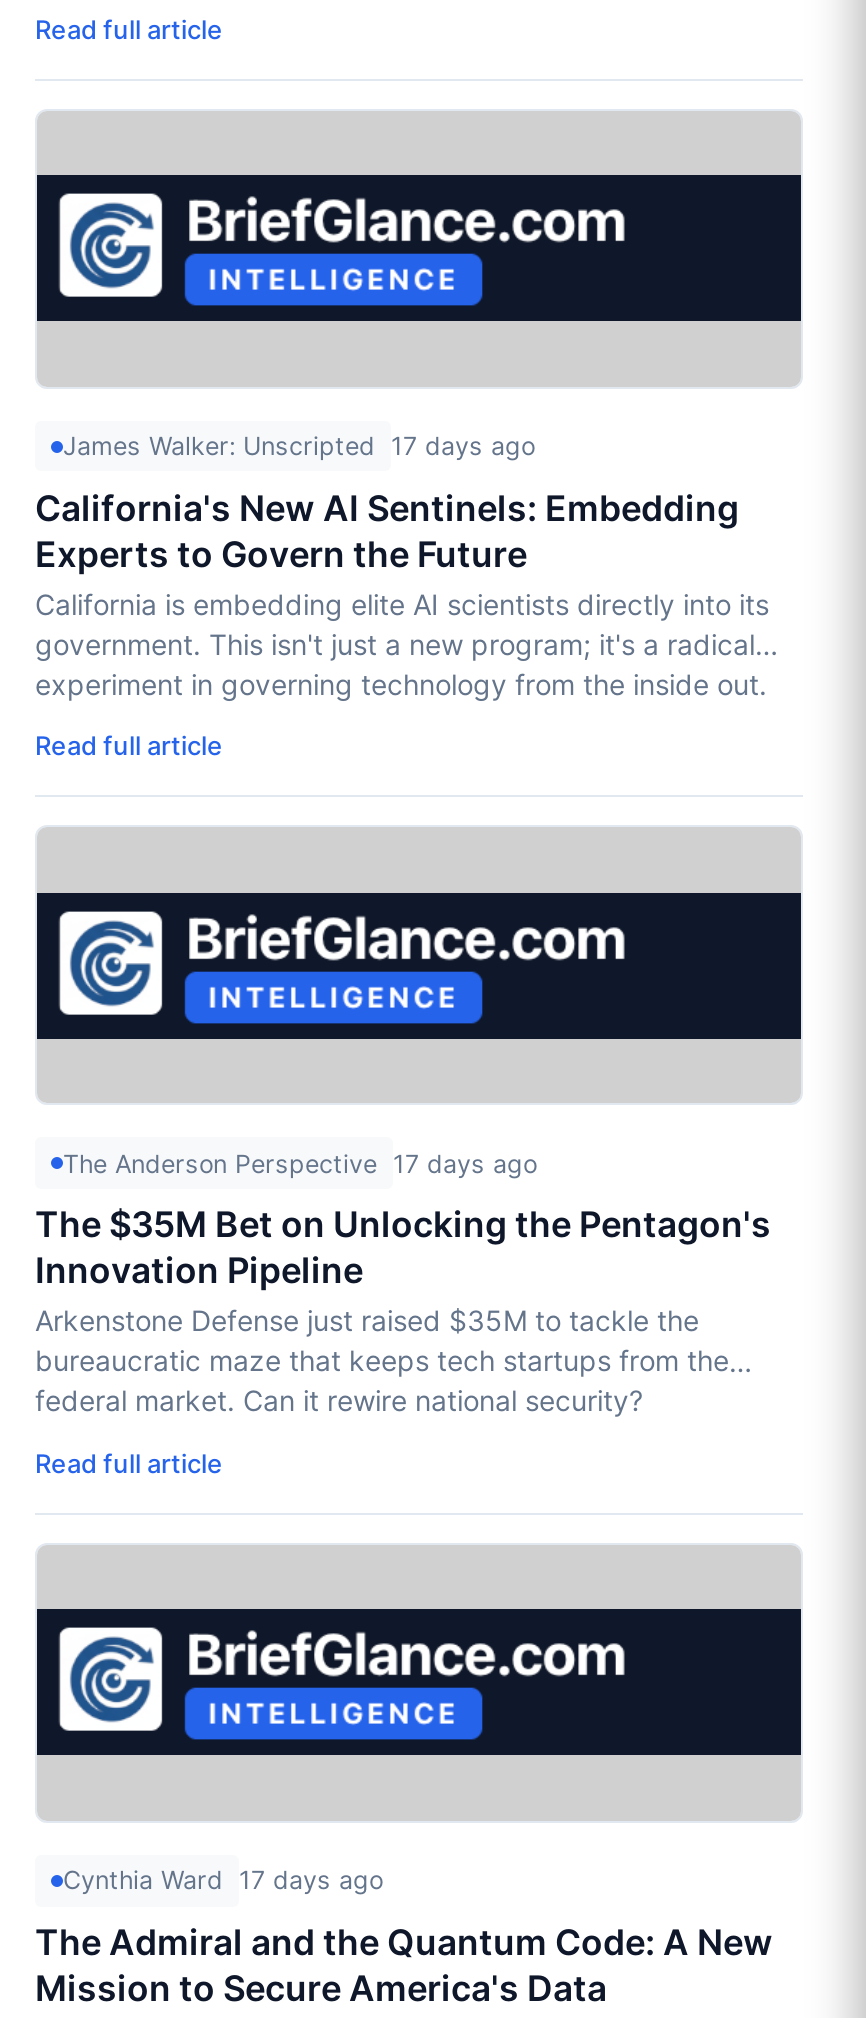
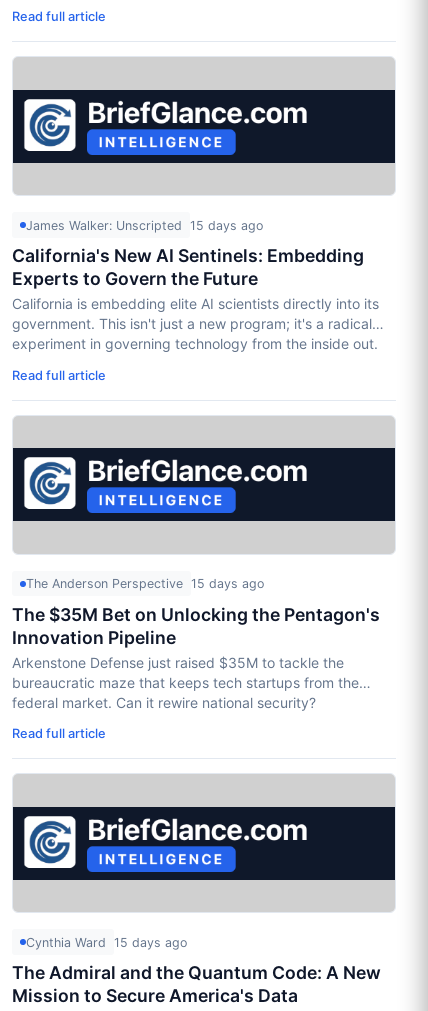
- James Walker: Unscripted 17 days ago
+ James Walker: Unscripted 15 days ago

- The Anderson Perspective 17 days ago
+ The Anderson Perspective 15 days ago

- Cynthia Ward 17 days ago
+ Cynthia Ward 15 days ago
